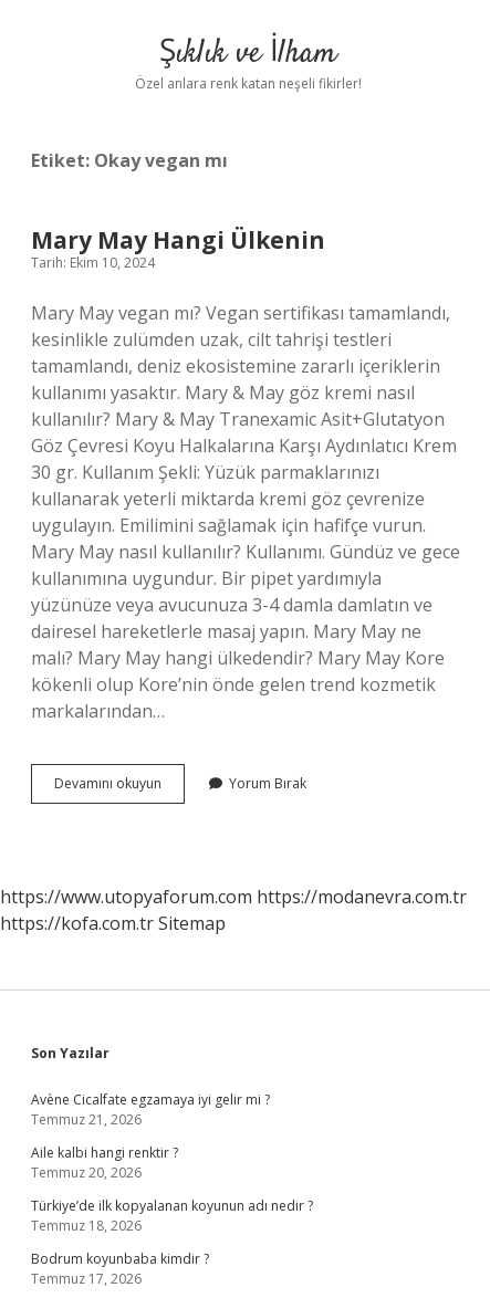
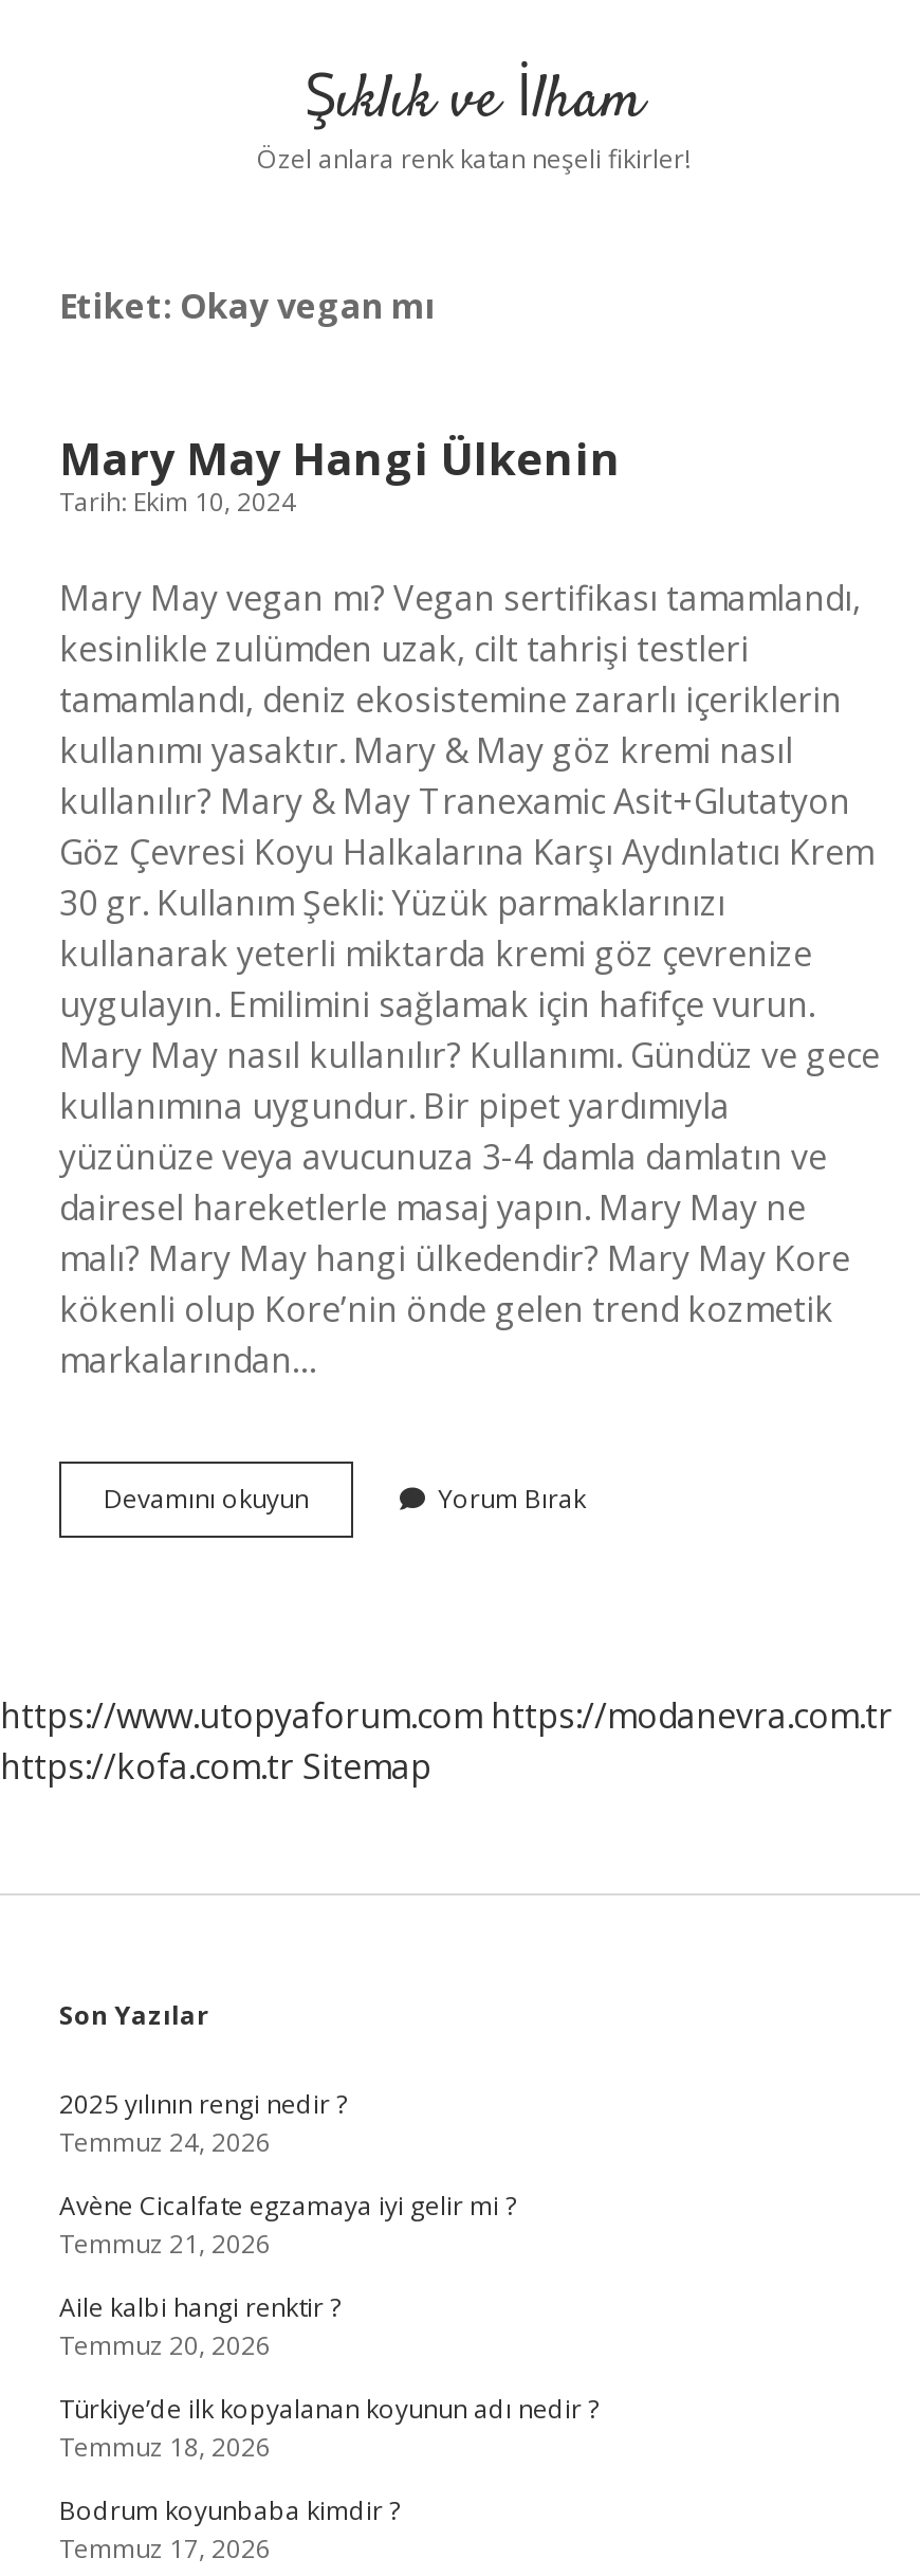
+ 2025 yılının rengi nedir ?
+ Temmuz 24, 2026
